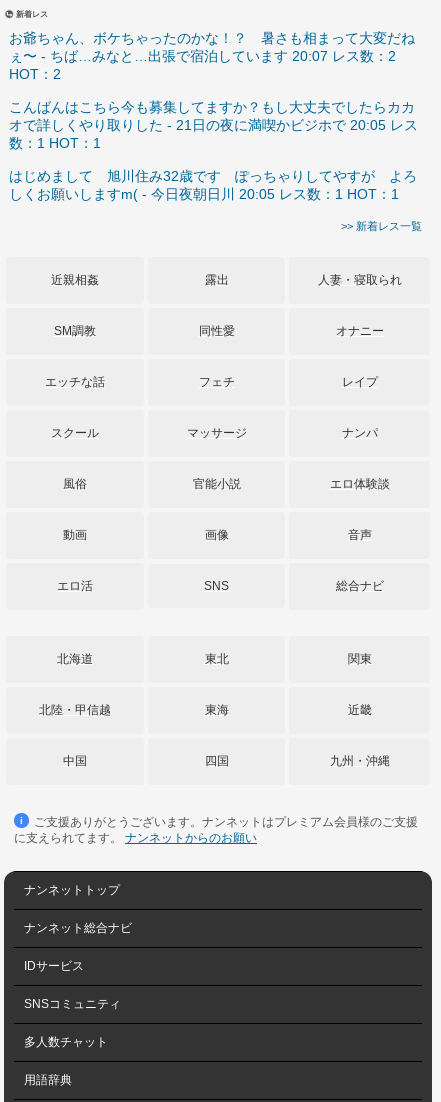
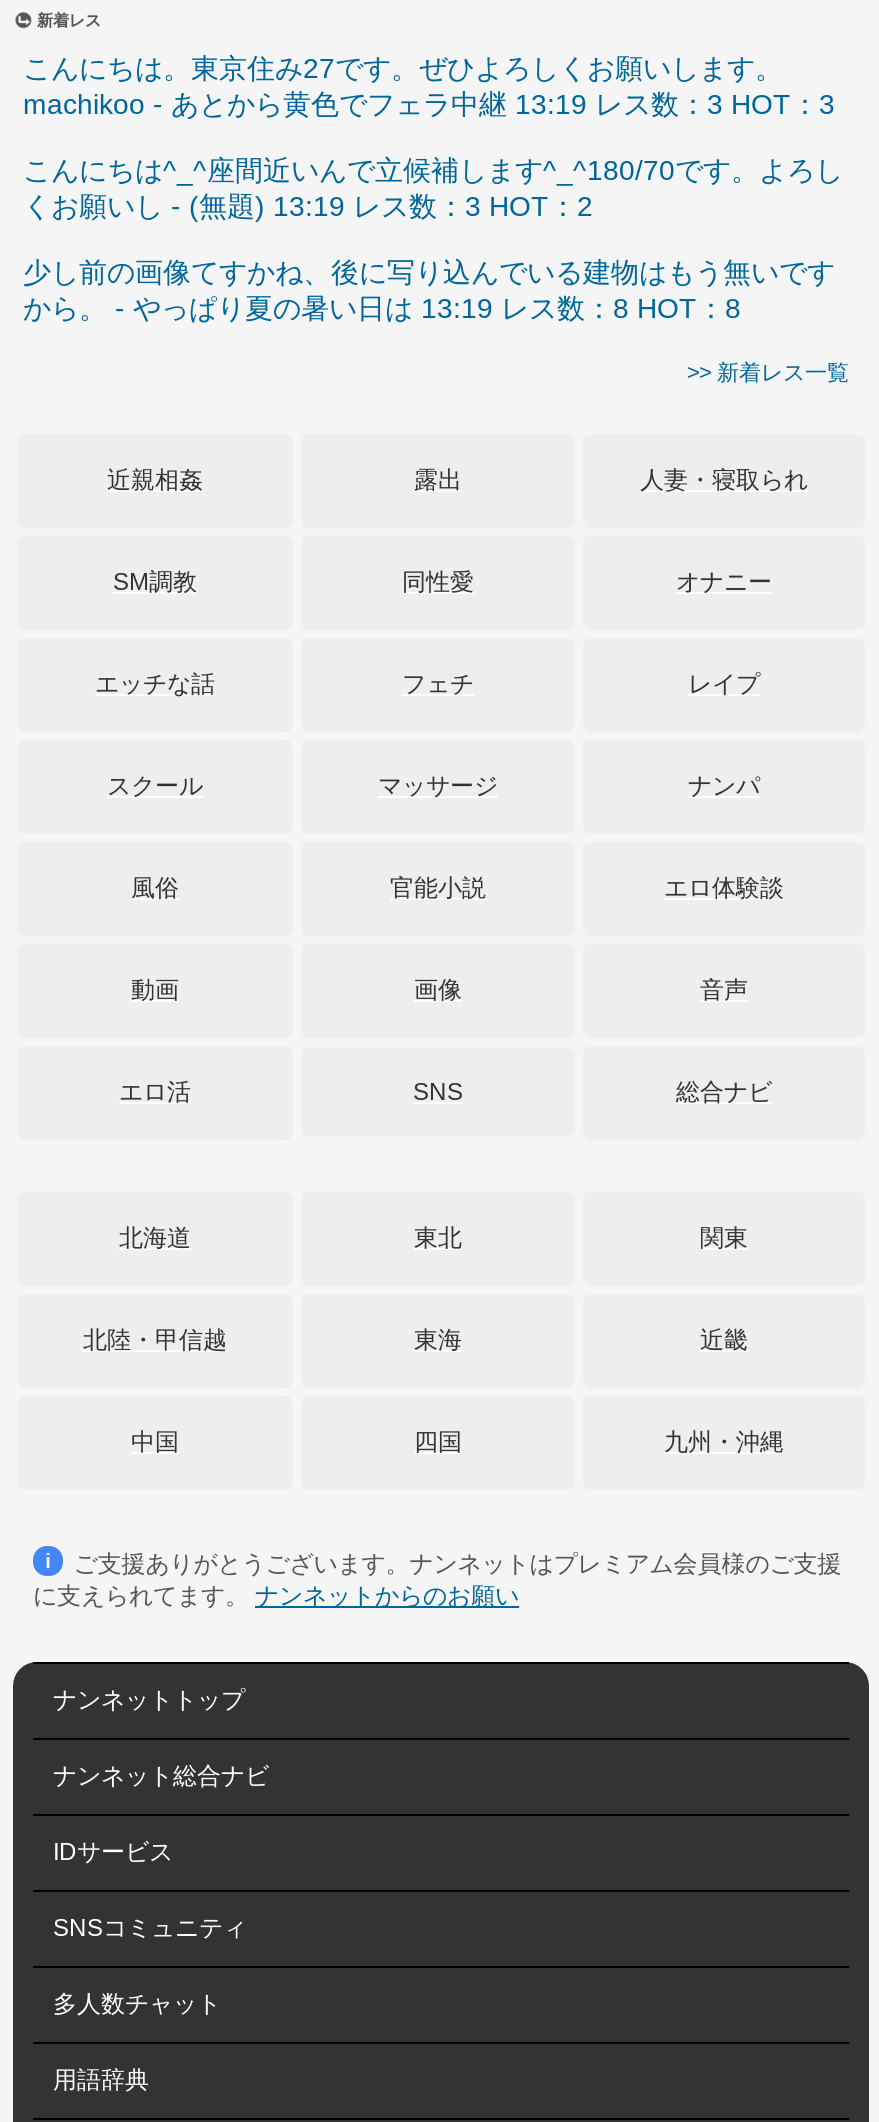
- お爺ちゃん、ボケちゃったのかな！？ 暑さも相まって大変だね
- ぇ〜 - ちば…みなと…出張で宿泊しています 20:07 レス数：2
- HOT：2
+ こんにちは。東京住み27です。ぜひよろしくお願いします。
+ machikoo - あとから黄色でフェラ中継 13:19 レス数：3 HOT：3

- こんばんはこちら今も募集してますか？もし大丈夫でしたらカカ
- オで詳しくやり取りした - 21日の夜に満喫かビジホで 20:05 レス
- 数：1 HOT：1
+ こんにちは^_^座間近いんで立候補します^_^180/70です。よろし
+ くお願いし - (無題) 13:19 レス数：3 HOT：2

- はじめまして 旭川住み32歳です ぽっちゃりしてやすが よろ
- しくお願いしますm( - 今日夜朝日川 20:05 レス数：1 HOT：1
+ 少し前の画像てすかね、後に写り込んでいる建物はもう無いです
+ から。 - やっぱり夏の暑い日は 13:19 レス数：8 HOT：8
